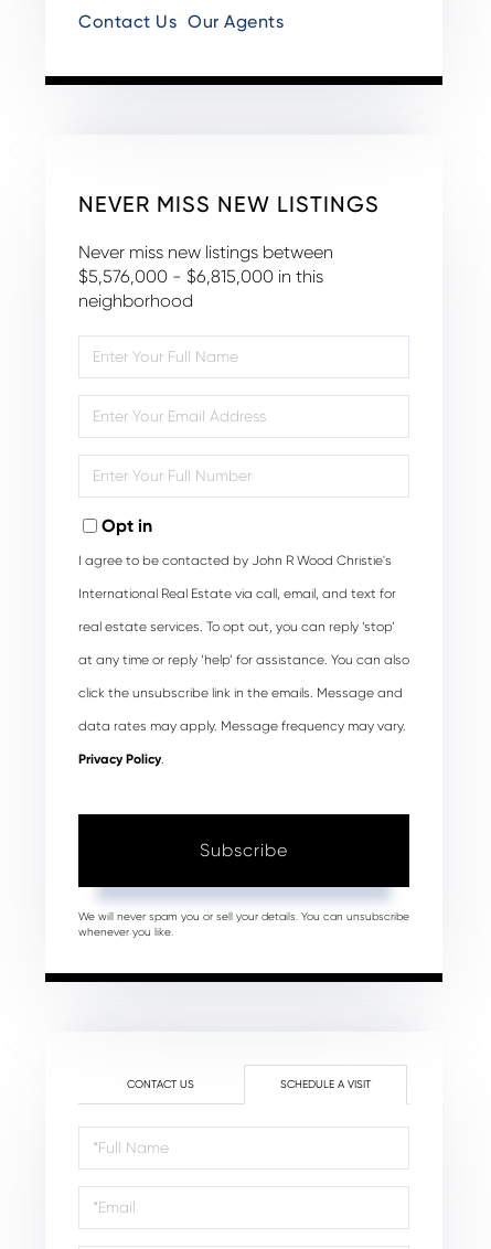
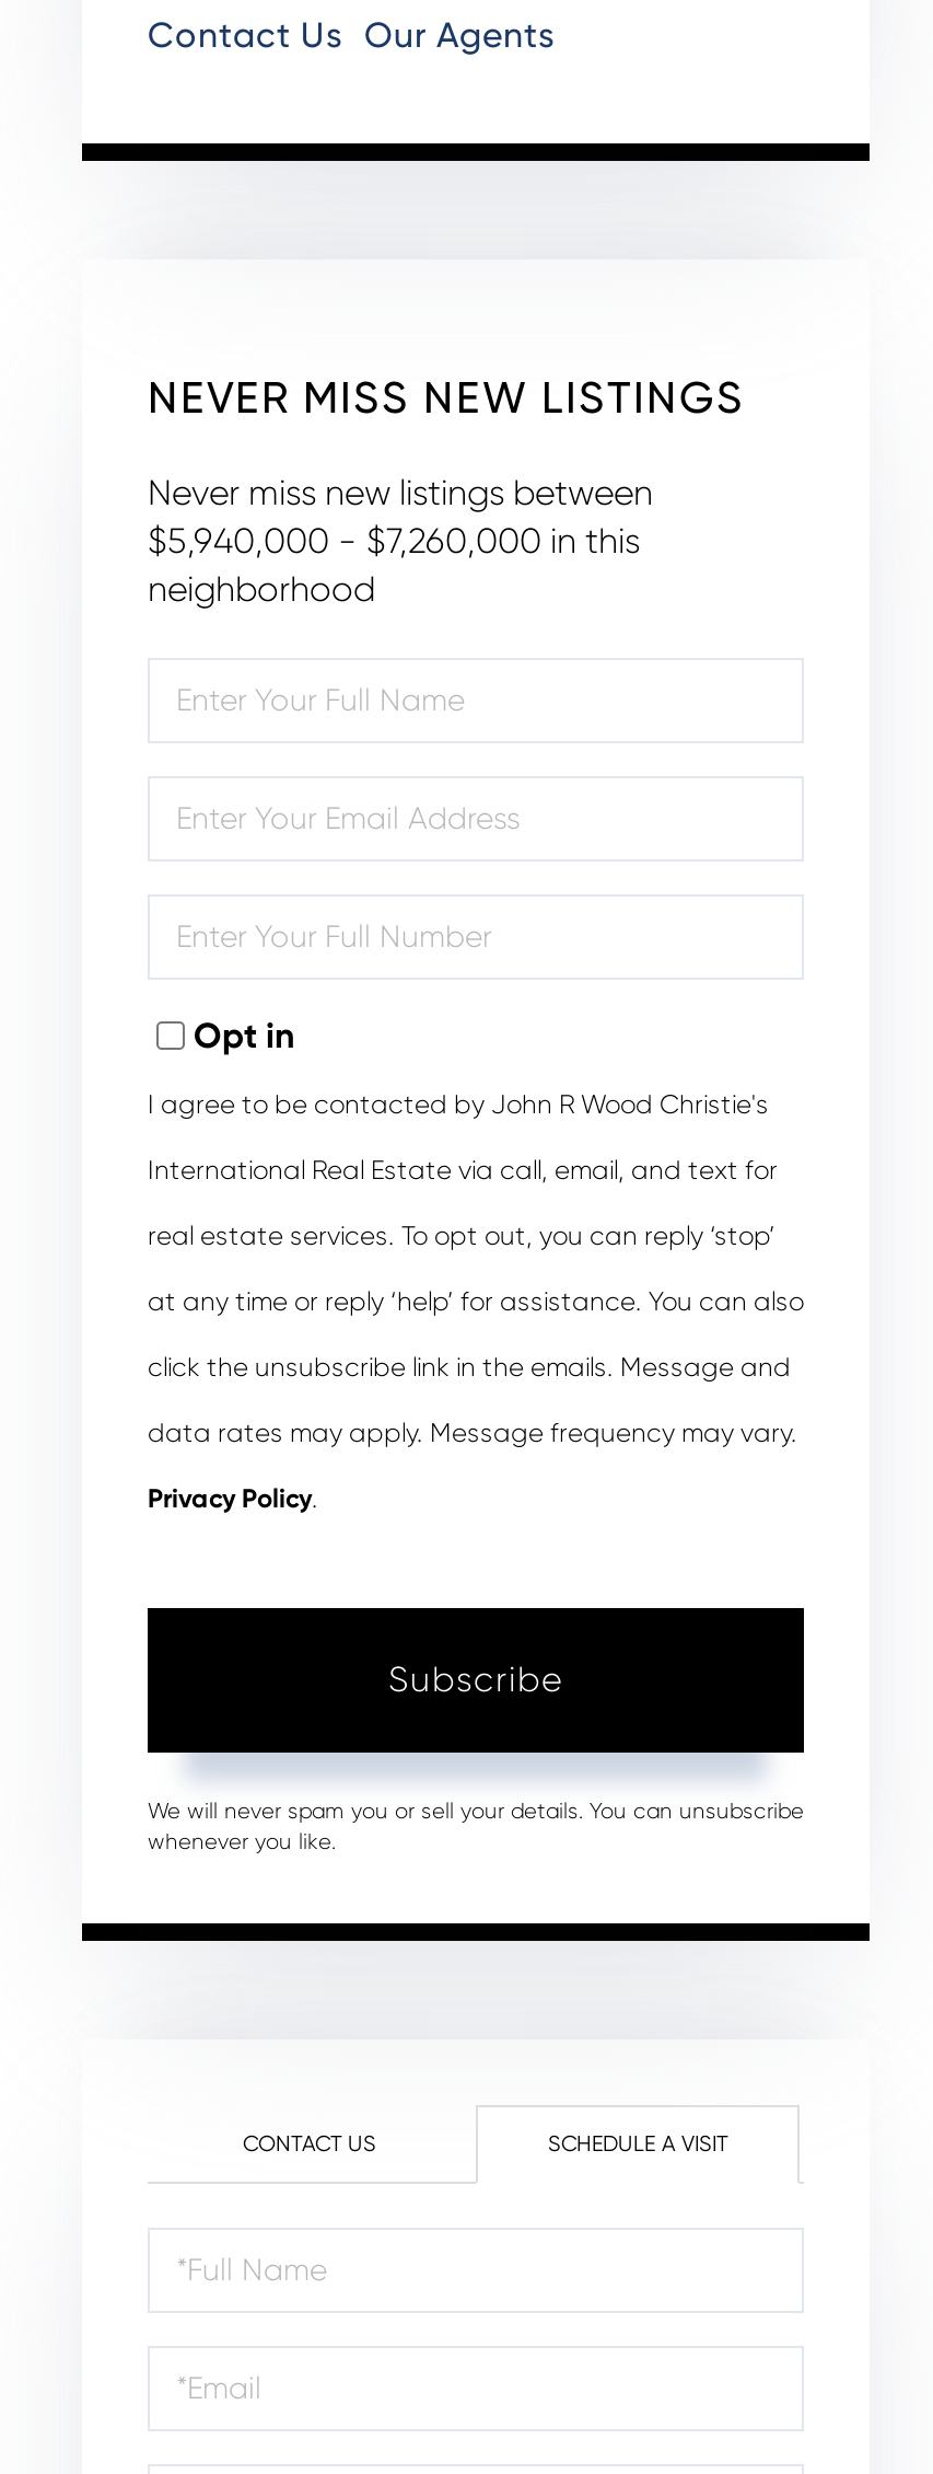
- $5,576,000 - $6,815,000 in this
+ $5,940,000 - $7,260,000 in this
